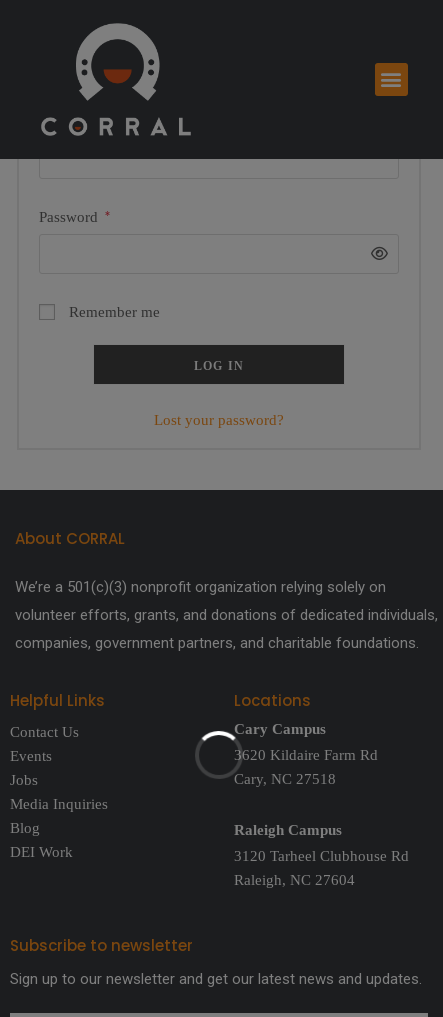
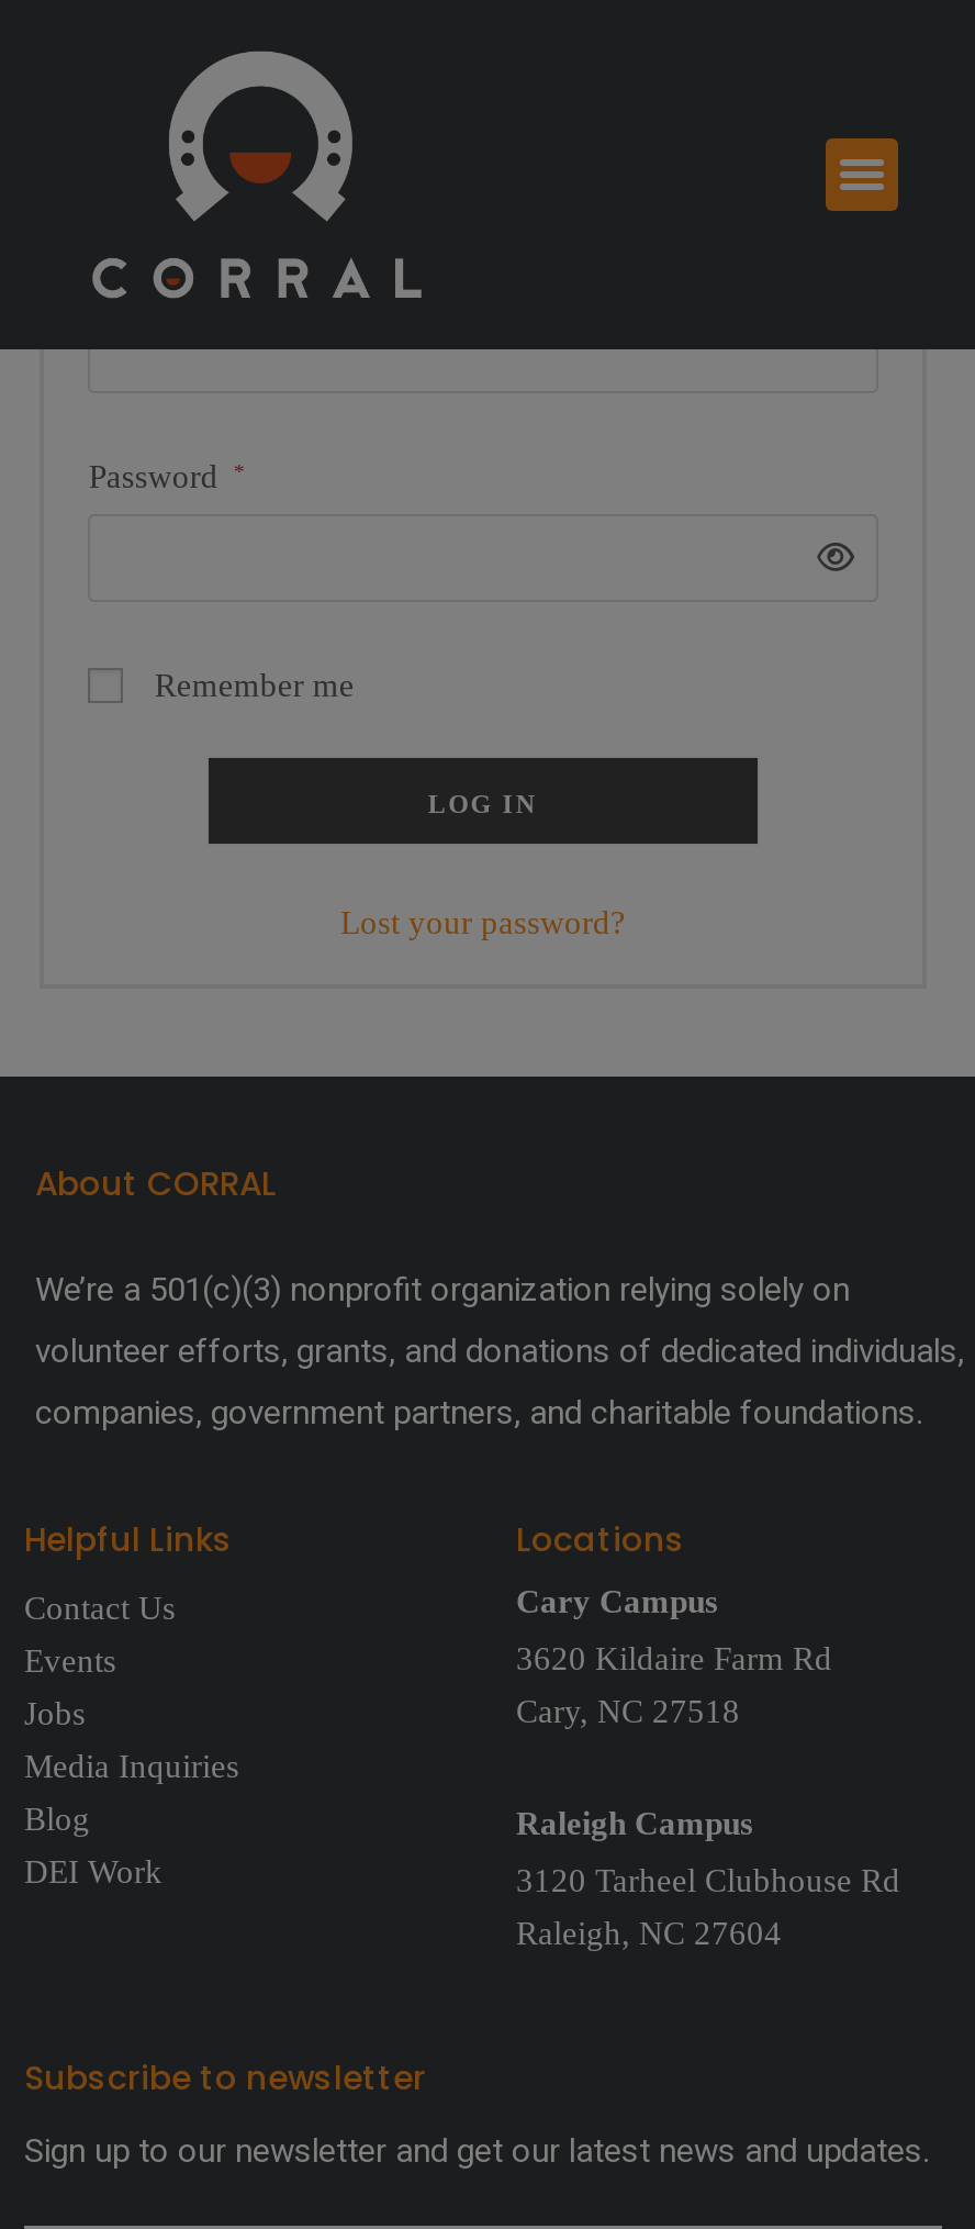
- [image]
